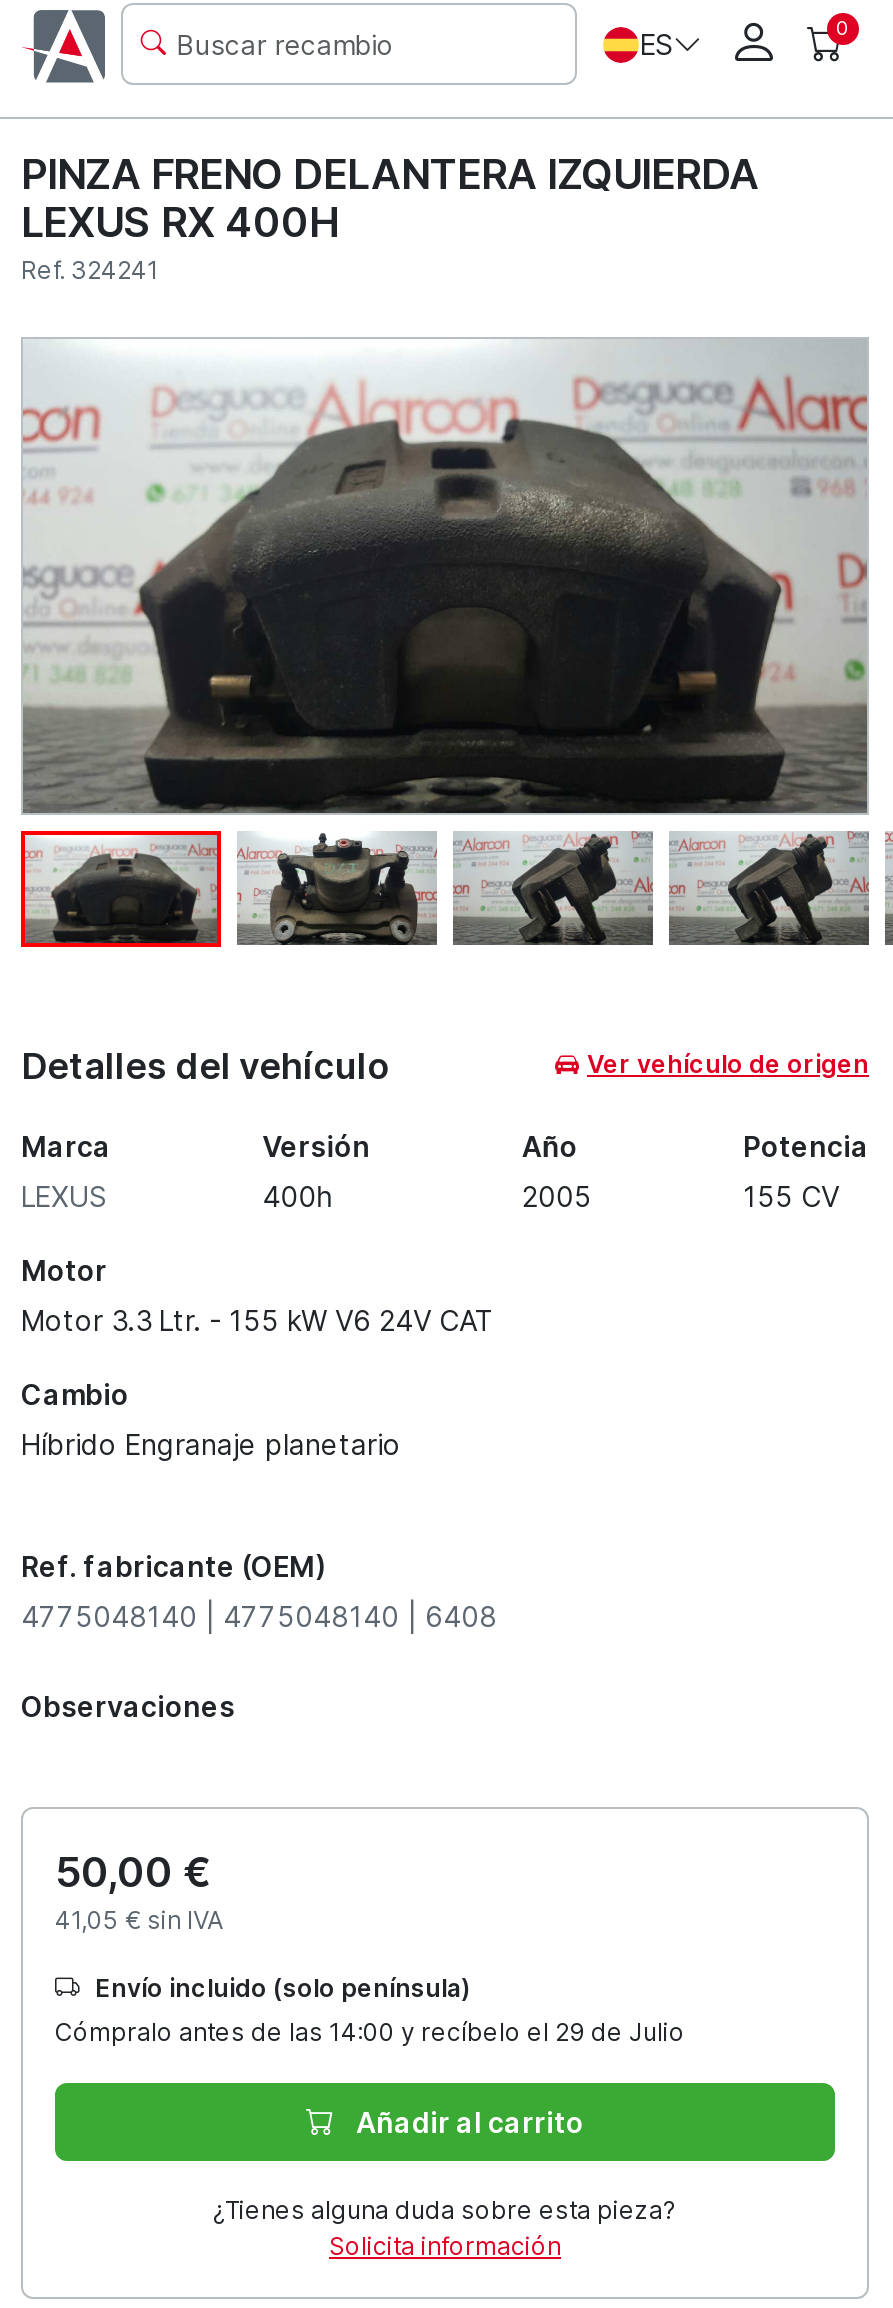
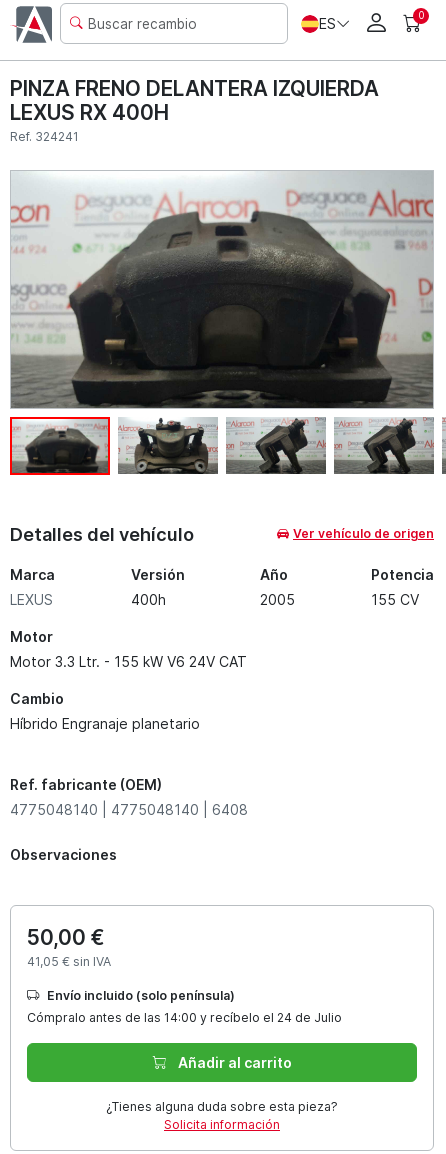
- Cómpralo antes de las 14:00 y recíbelo el 29 de Julio
+ Cómpralo antes de las 14:00 y recíbelo el 24 de Julio
